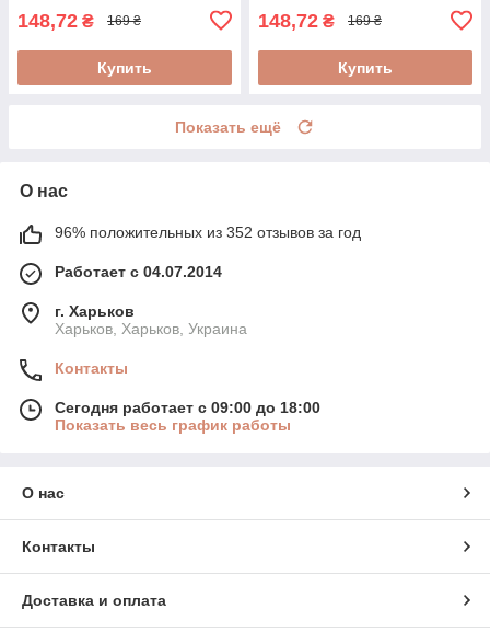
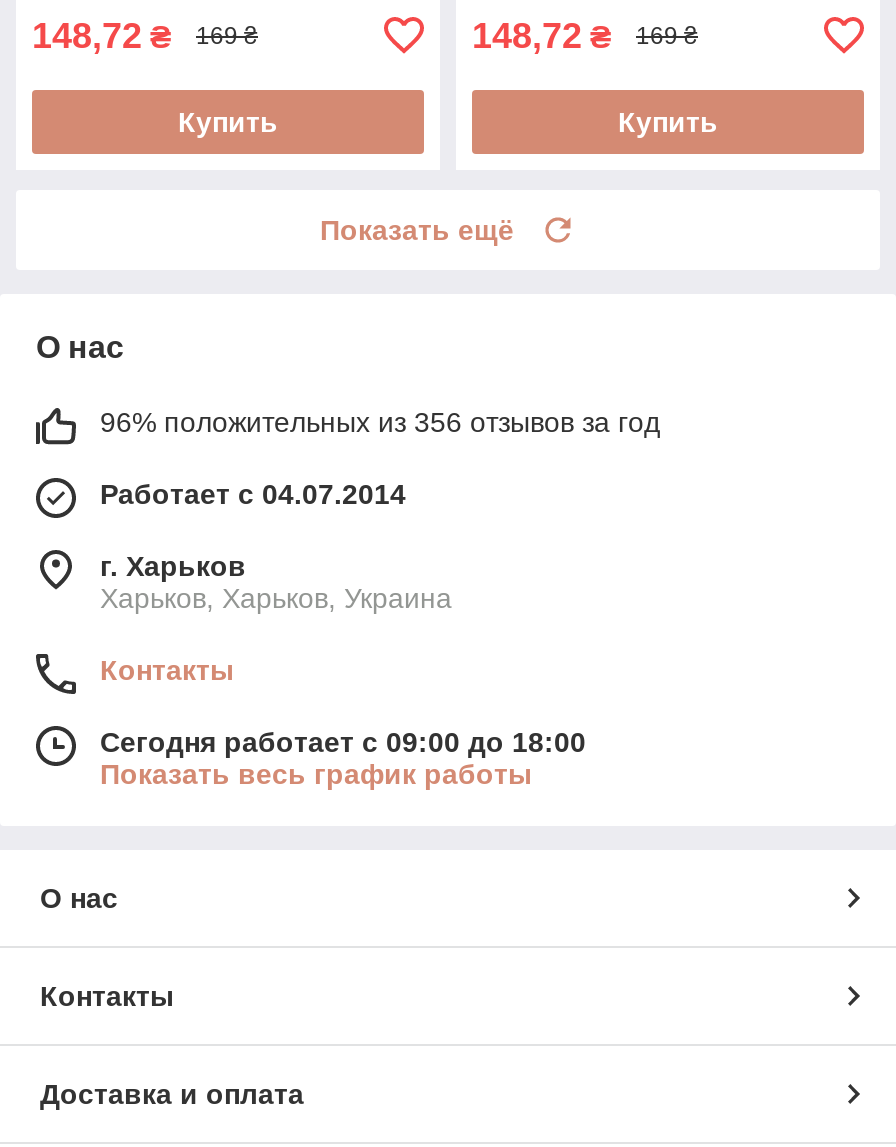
- 96% положительных из 352 отзывов за год
+ 96% положительных из 356 отзывов за год
